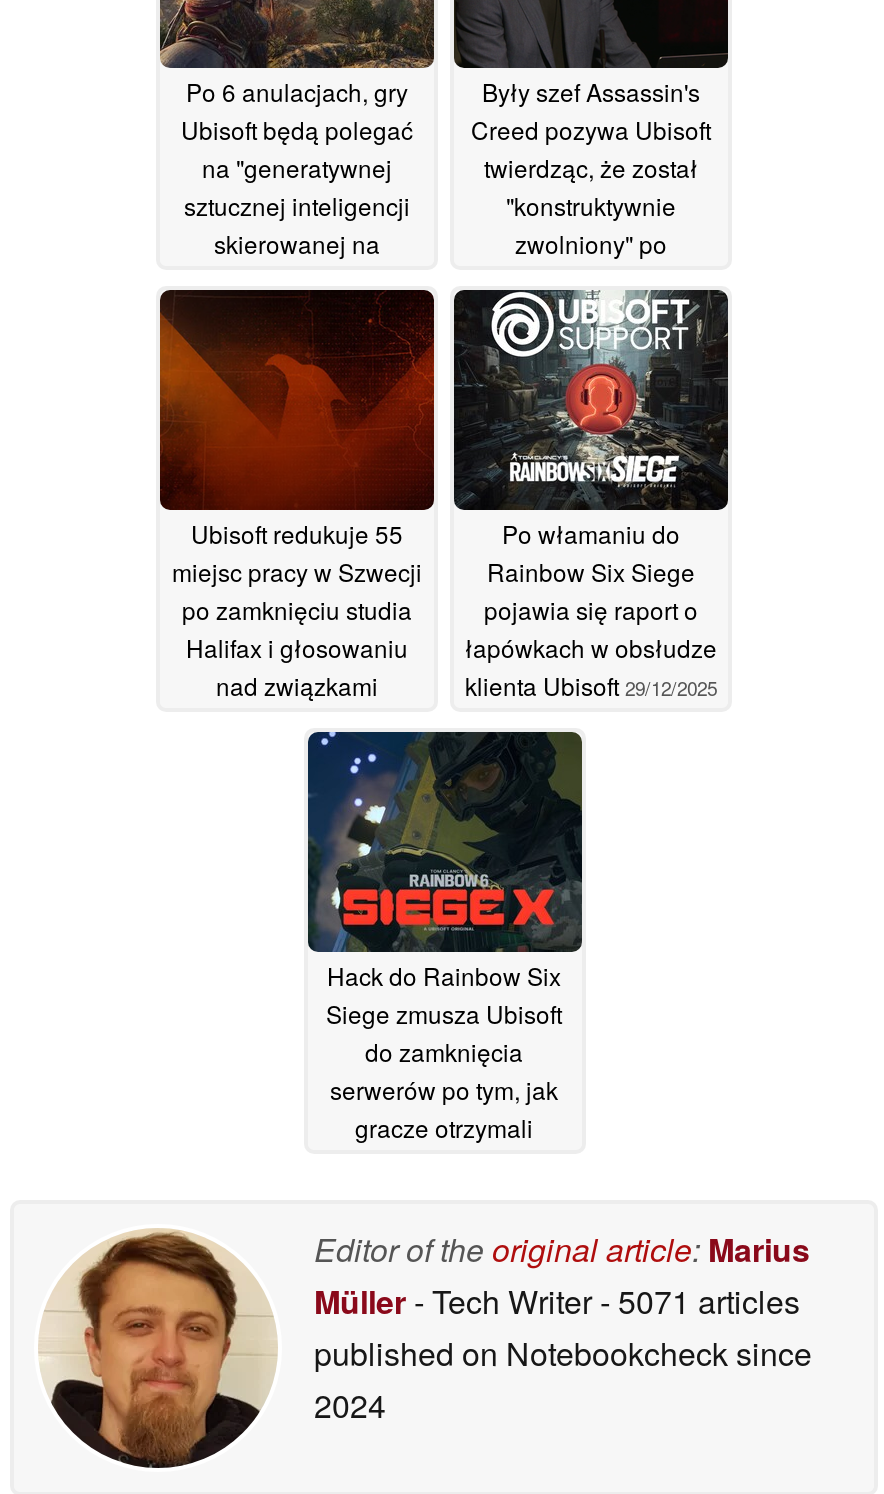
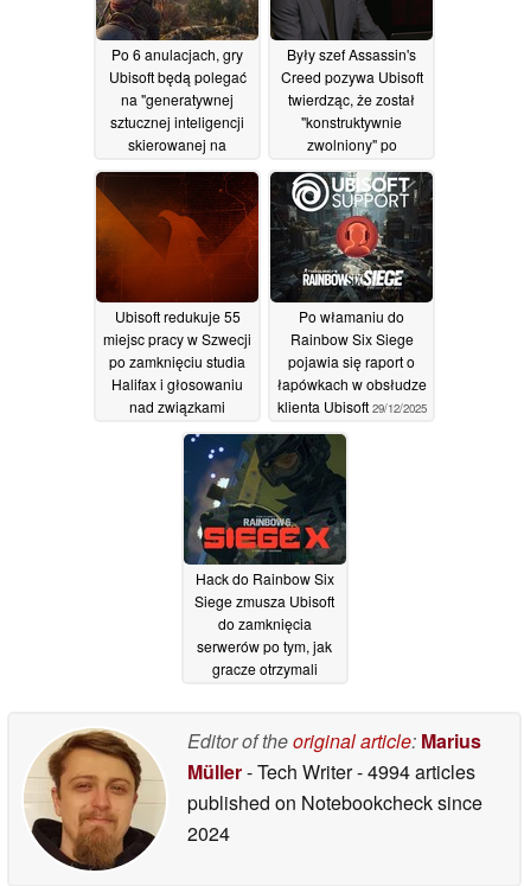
- Müller - Tech Writer - 5071 articles
+ Müller - Tech Writer - 4994 articles
